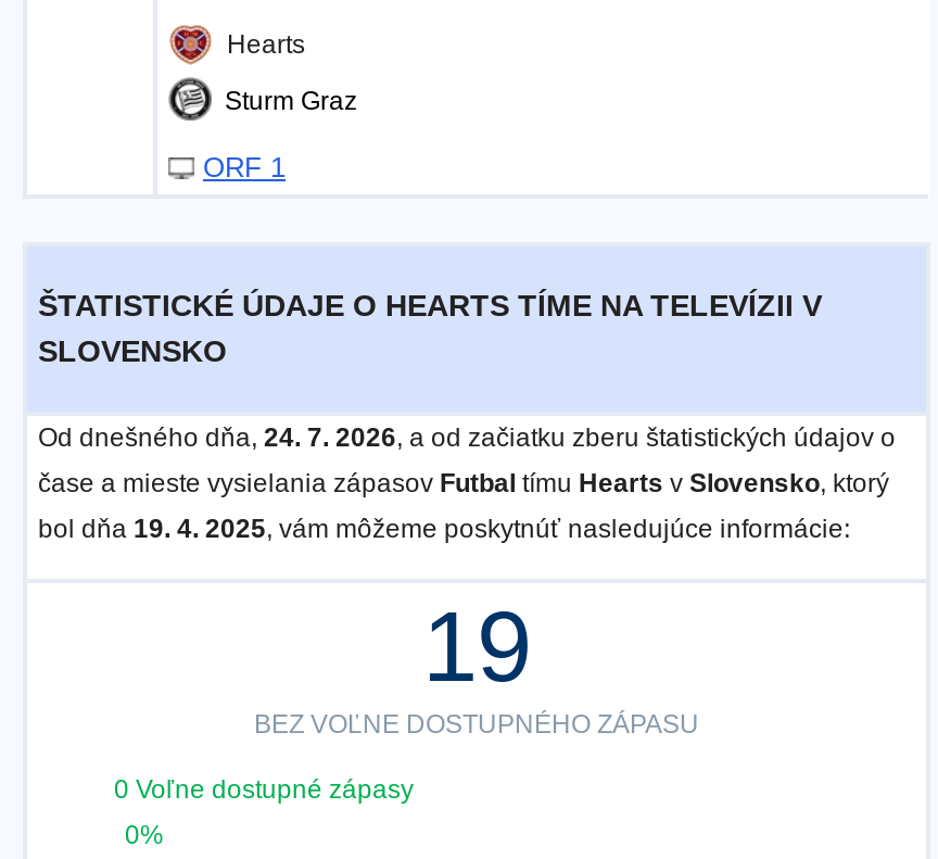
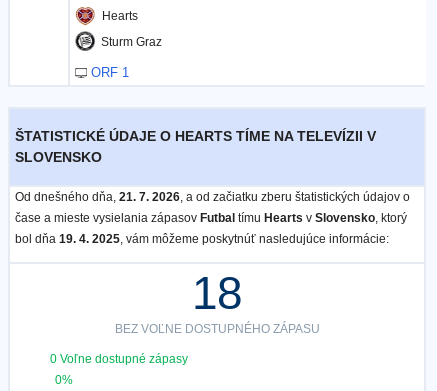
- Od dnešného dňa, 24. 7. 2026, a od začiatku zberu štatistických údajov o
+ Od dnešného dňa, 21. 7. 2026, a od začiatku zberu štatistických údajov o

- 19
+ 18
